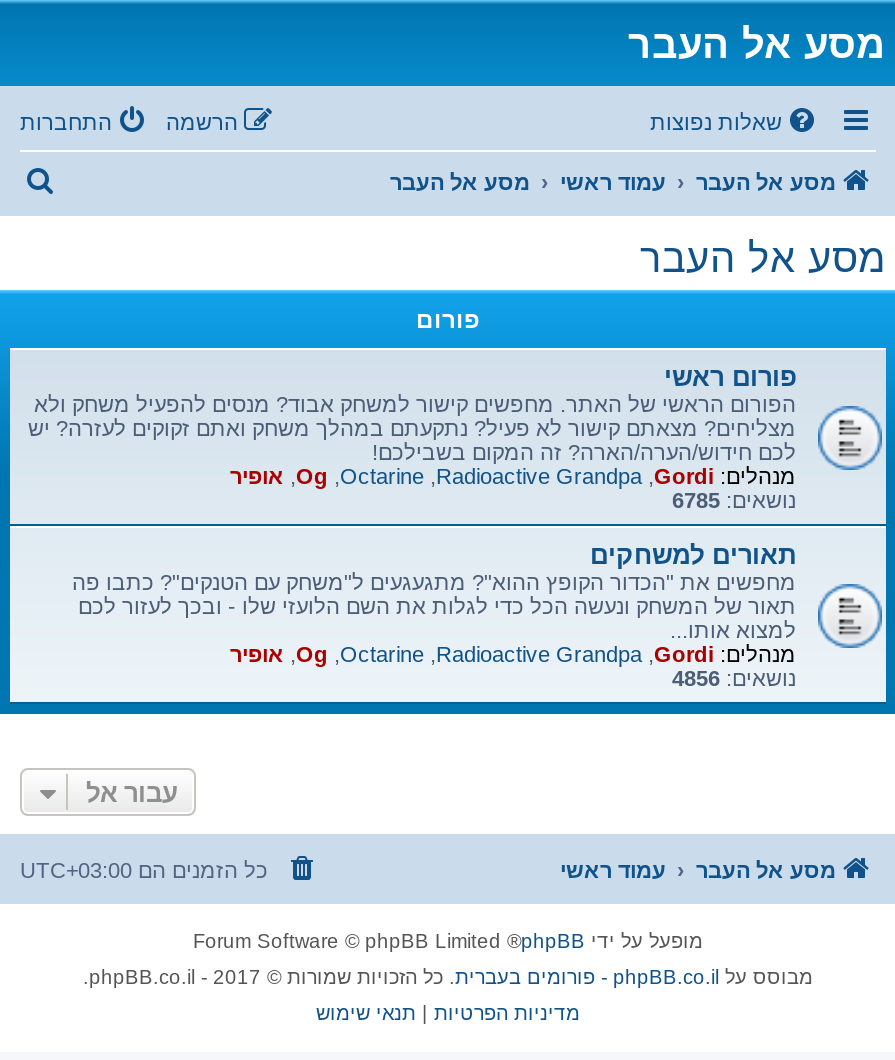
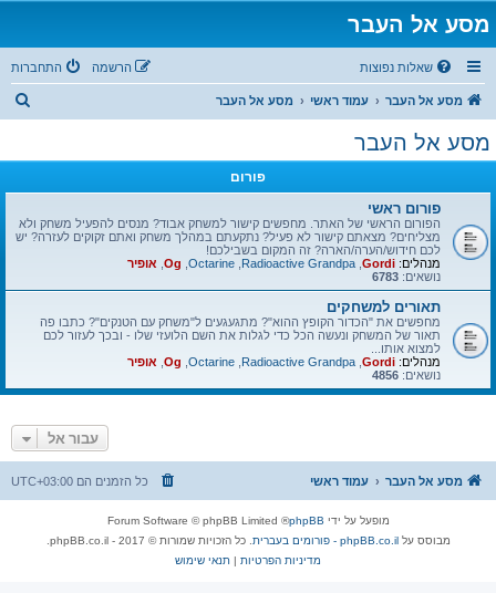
- נושאים: 6785
+ נושאים: 6783
